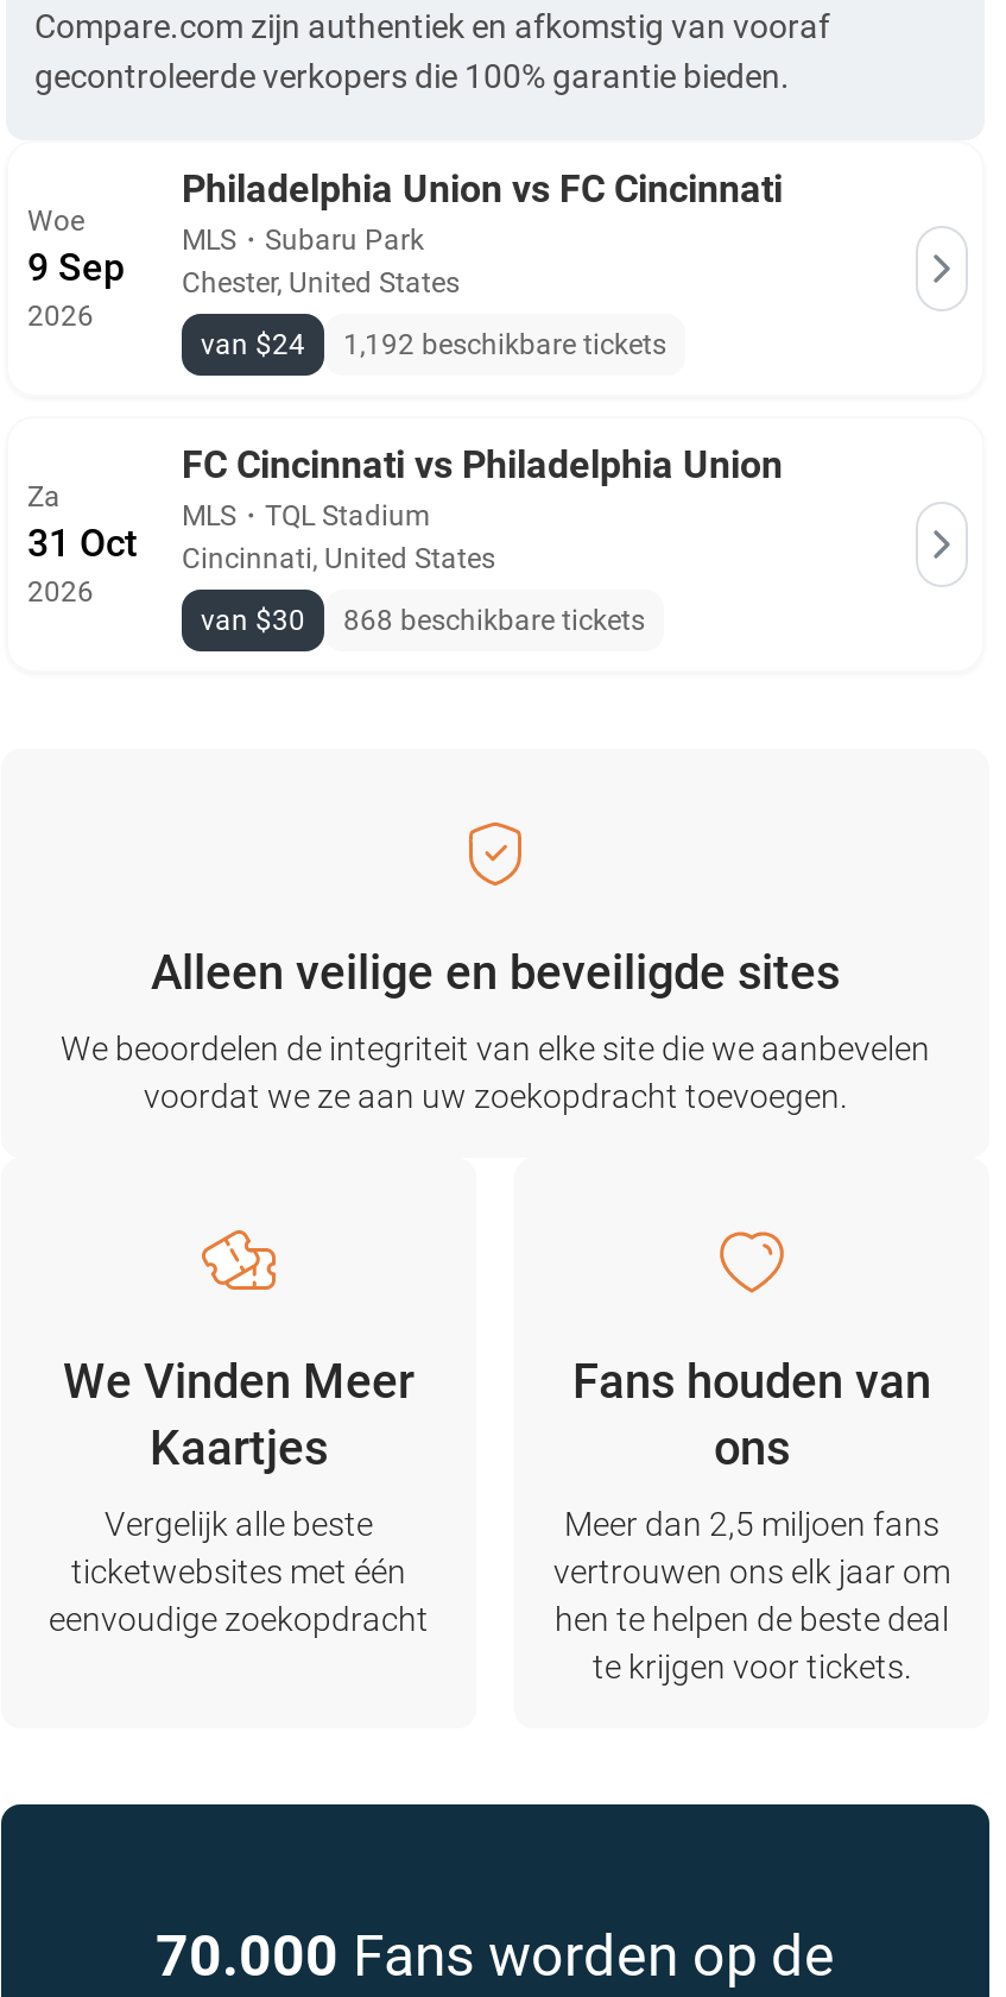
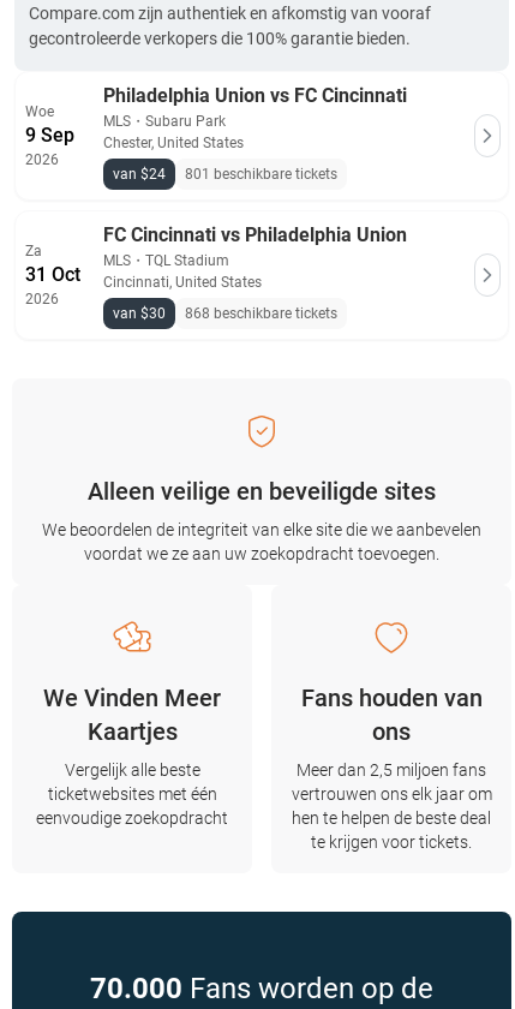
- 1,192 beschikbare tickets
+ 801 beschikbare tickets
